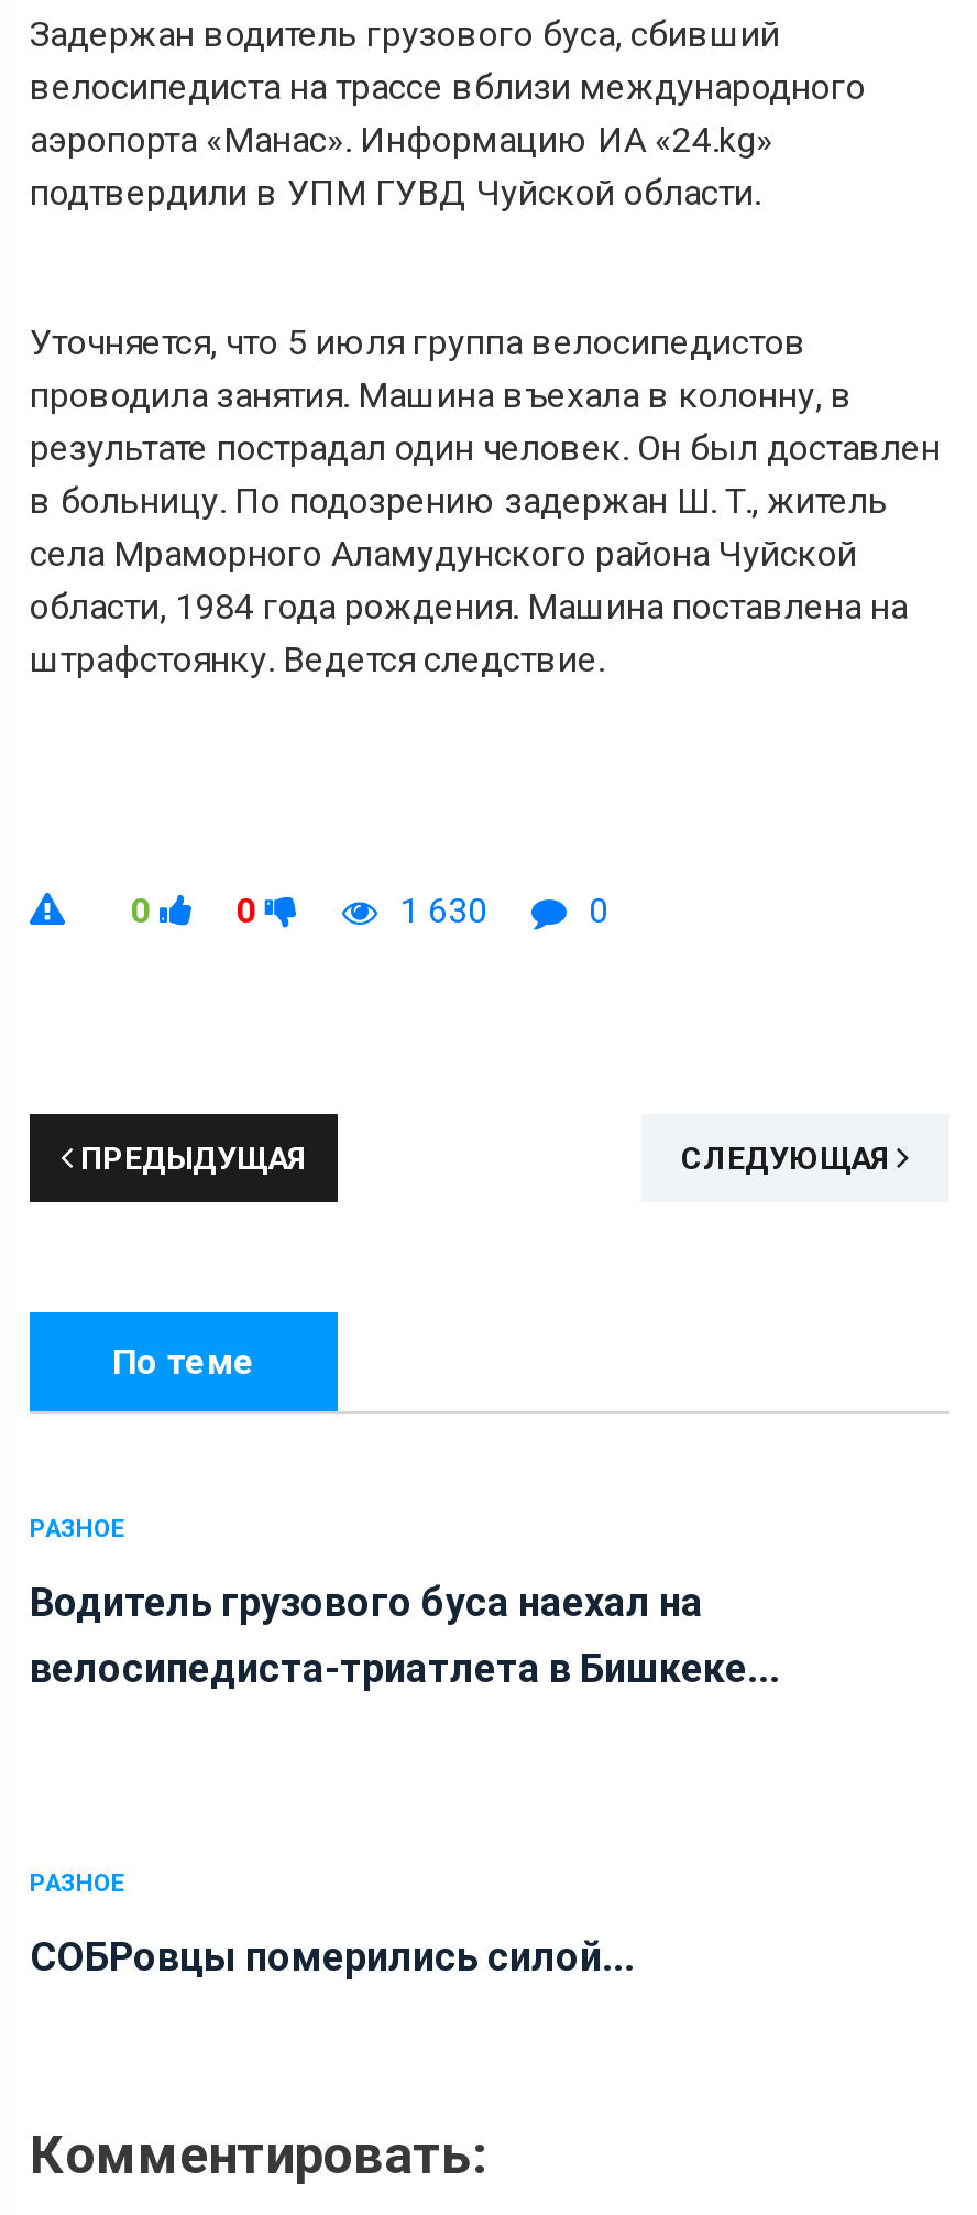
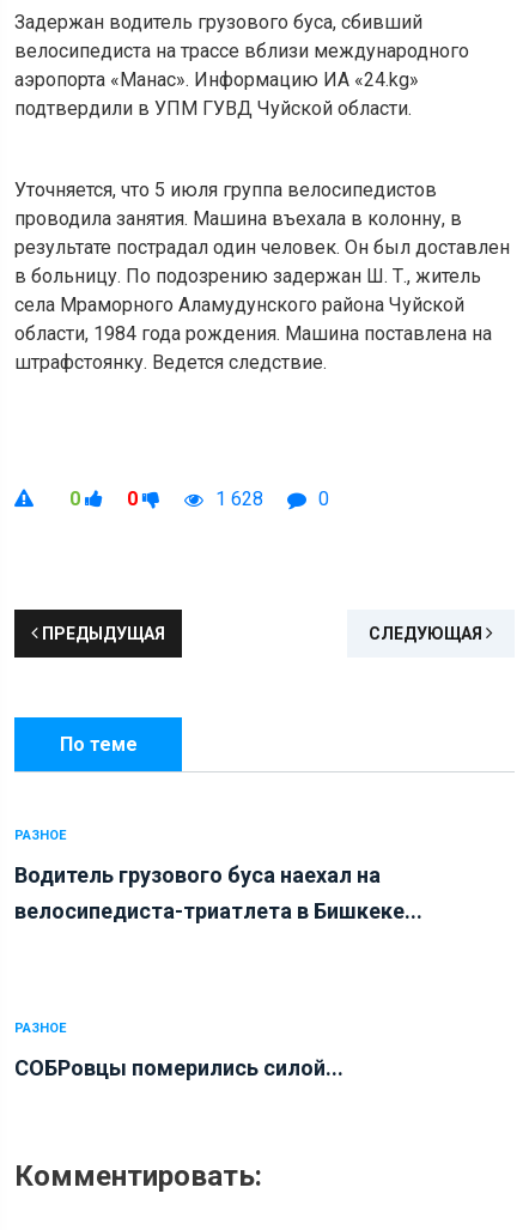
- 1 630
+ 1 628
